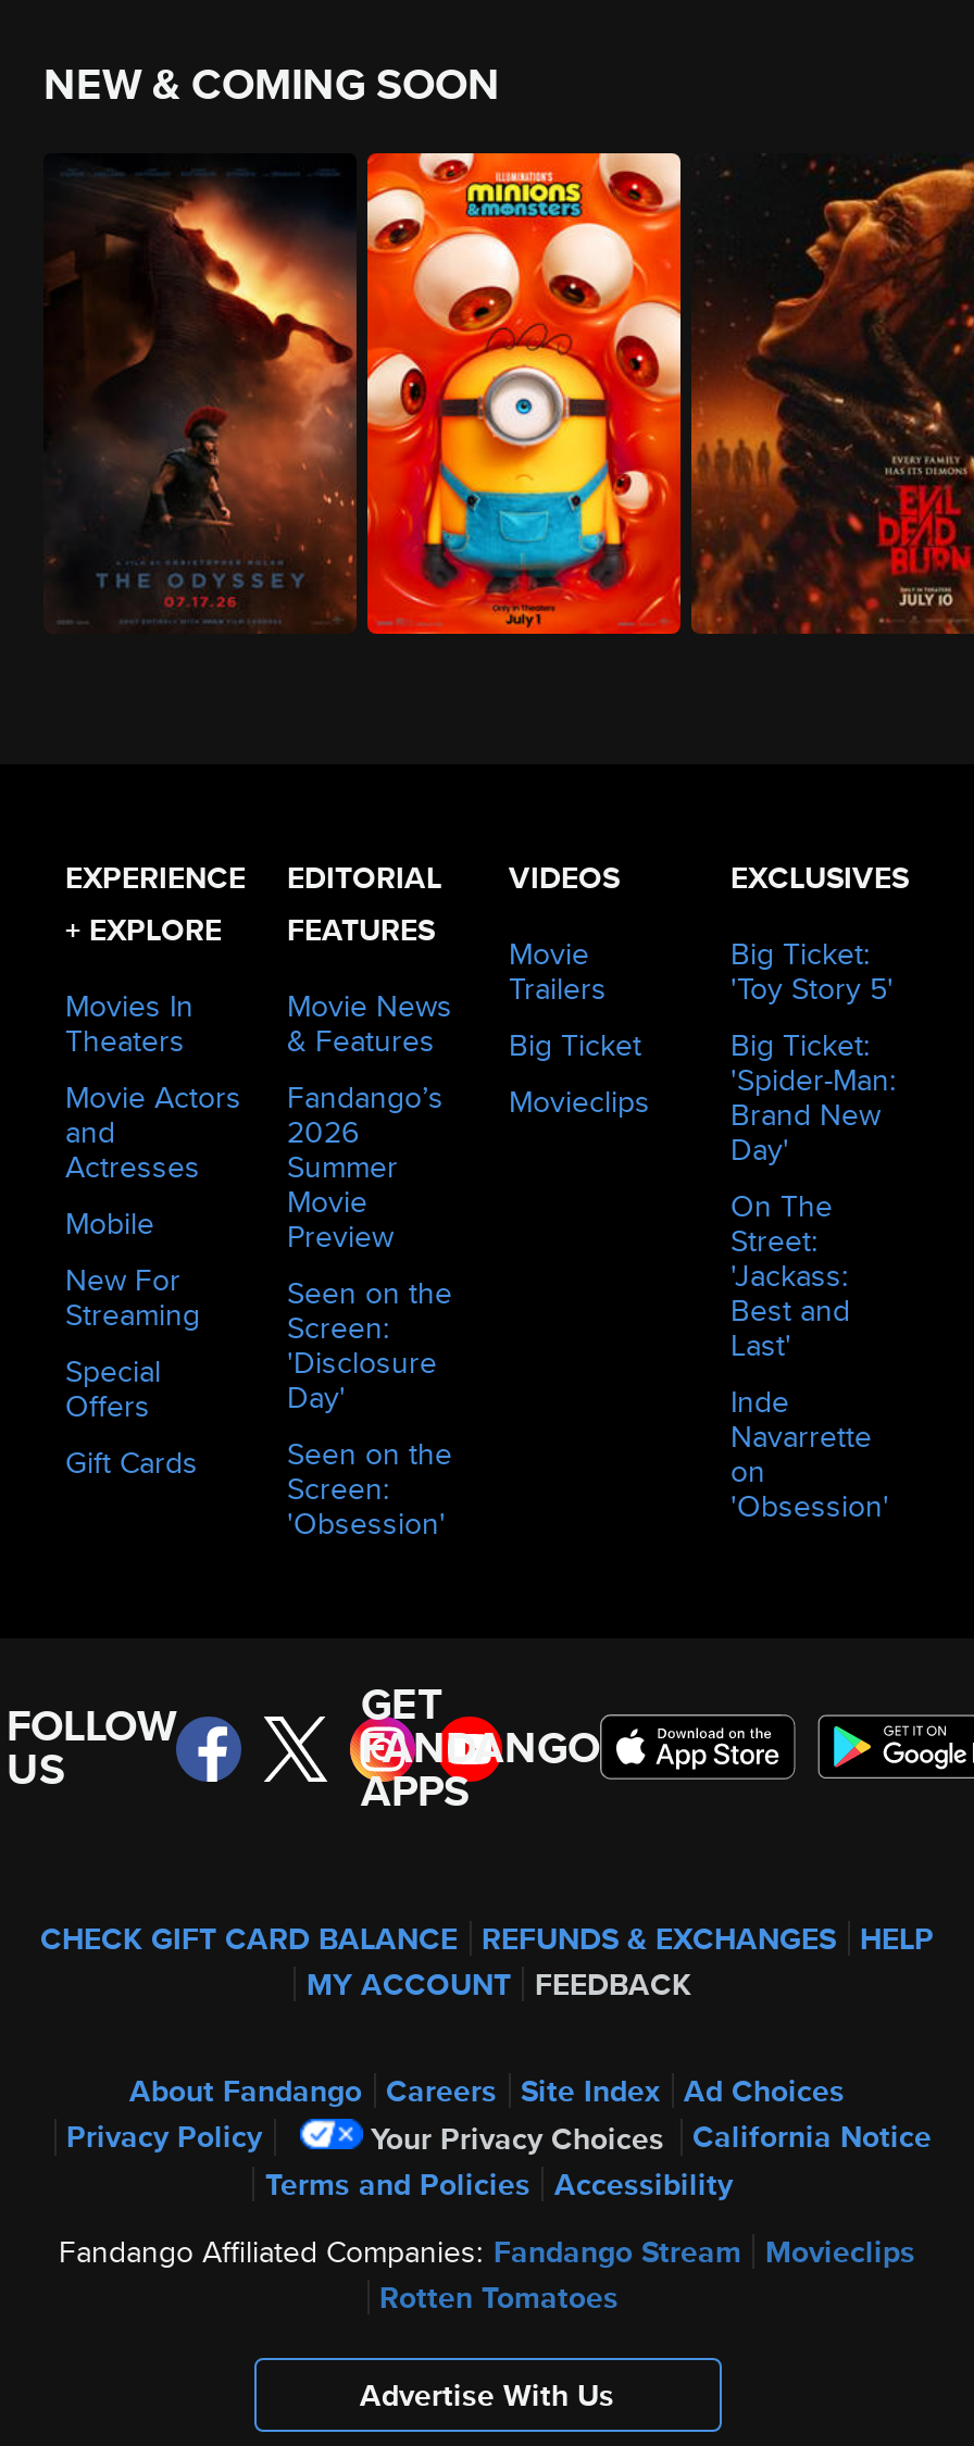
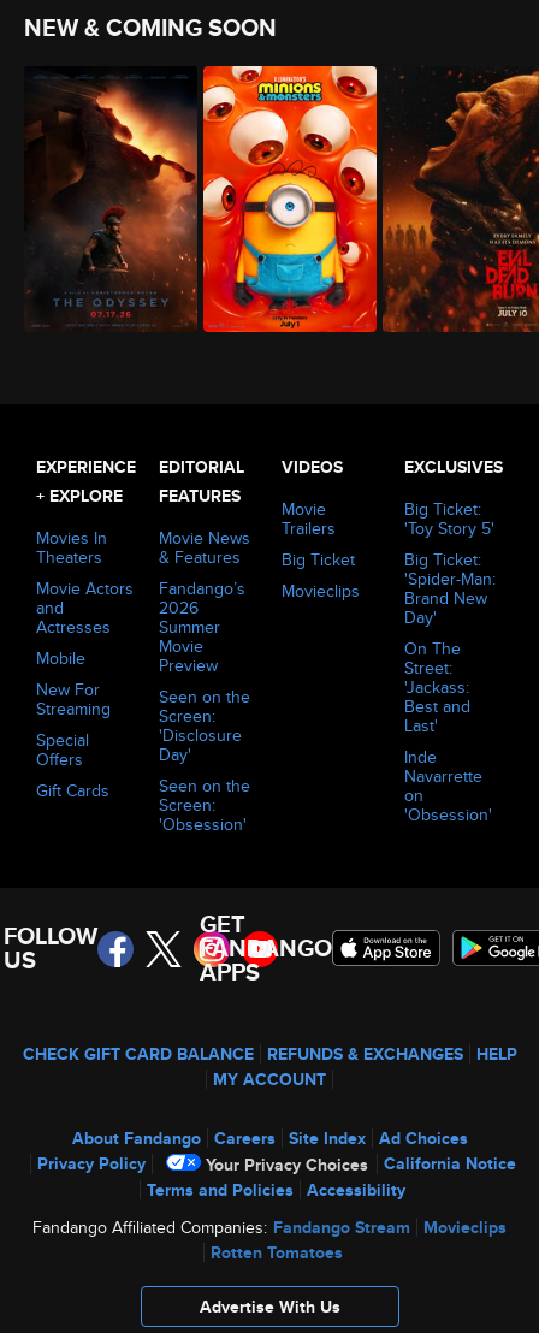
- MY ACCOUNT FEEDBACK
+ MY ACCOUNT
